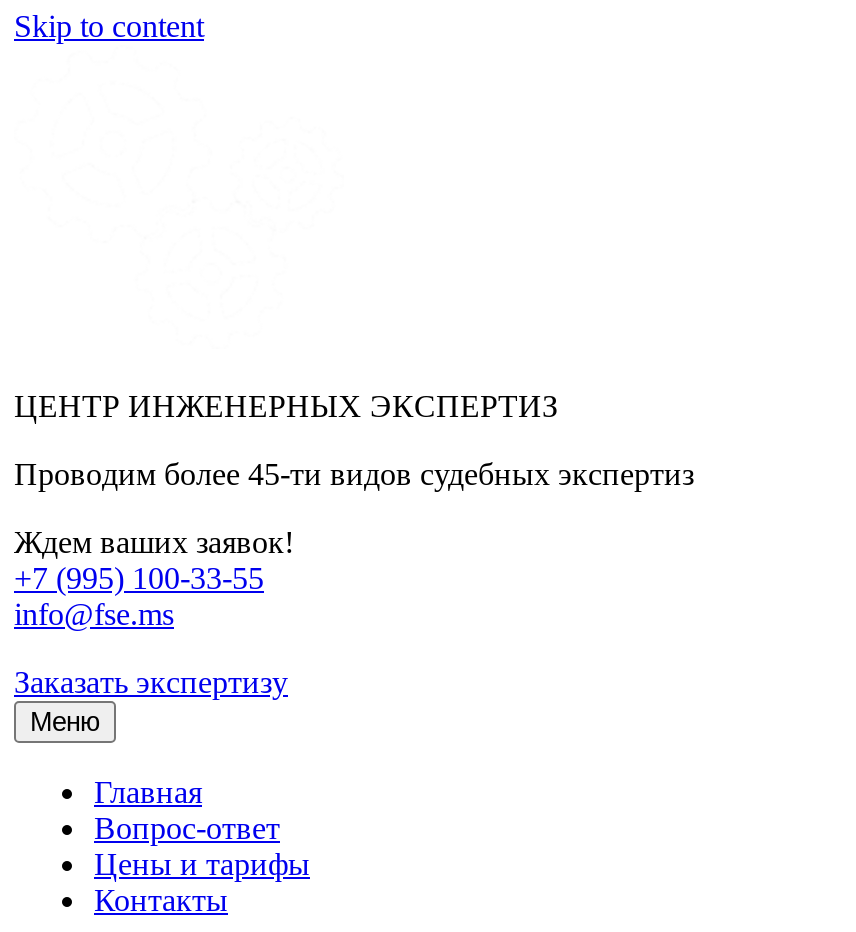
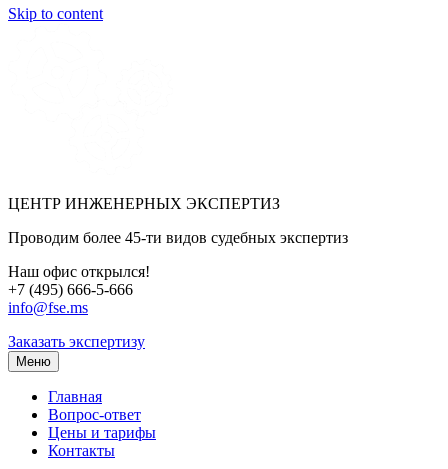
- Ждем ваших заявок!
- +7 (995) 100-33-55
+ Наш офис открылся!
+ +7 (495) 666-5-666
